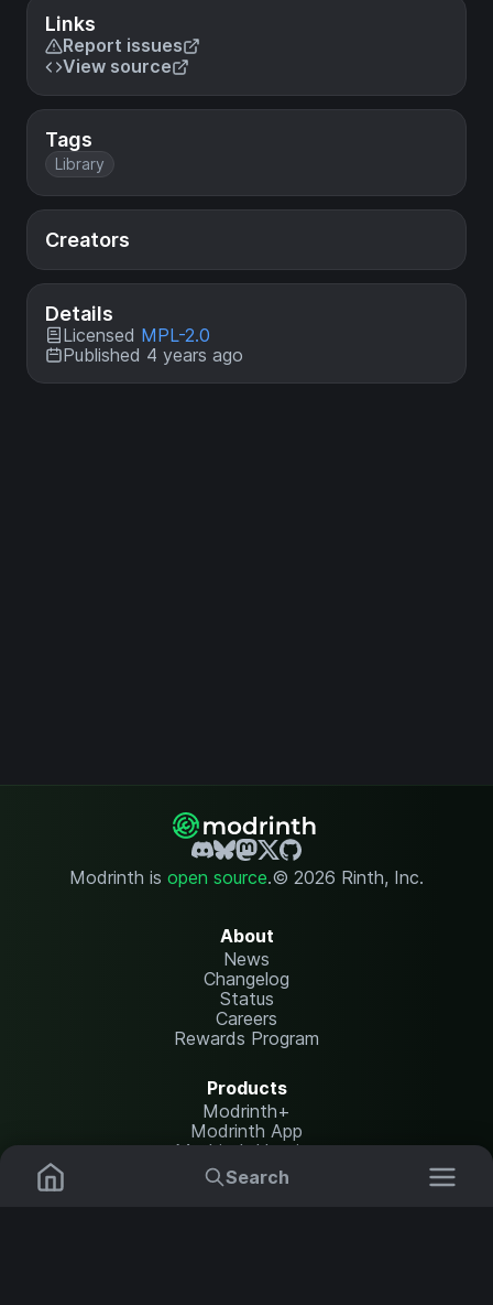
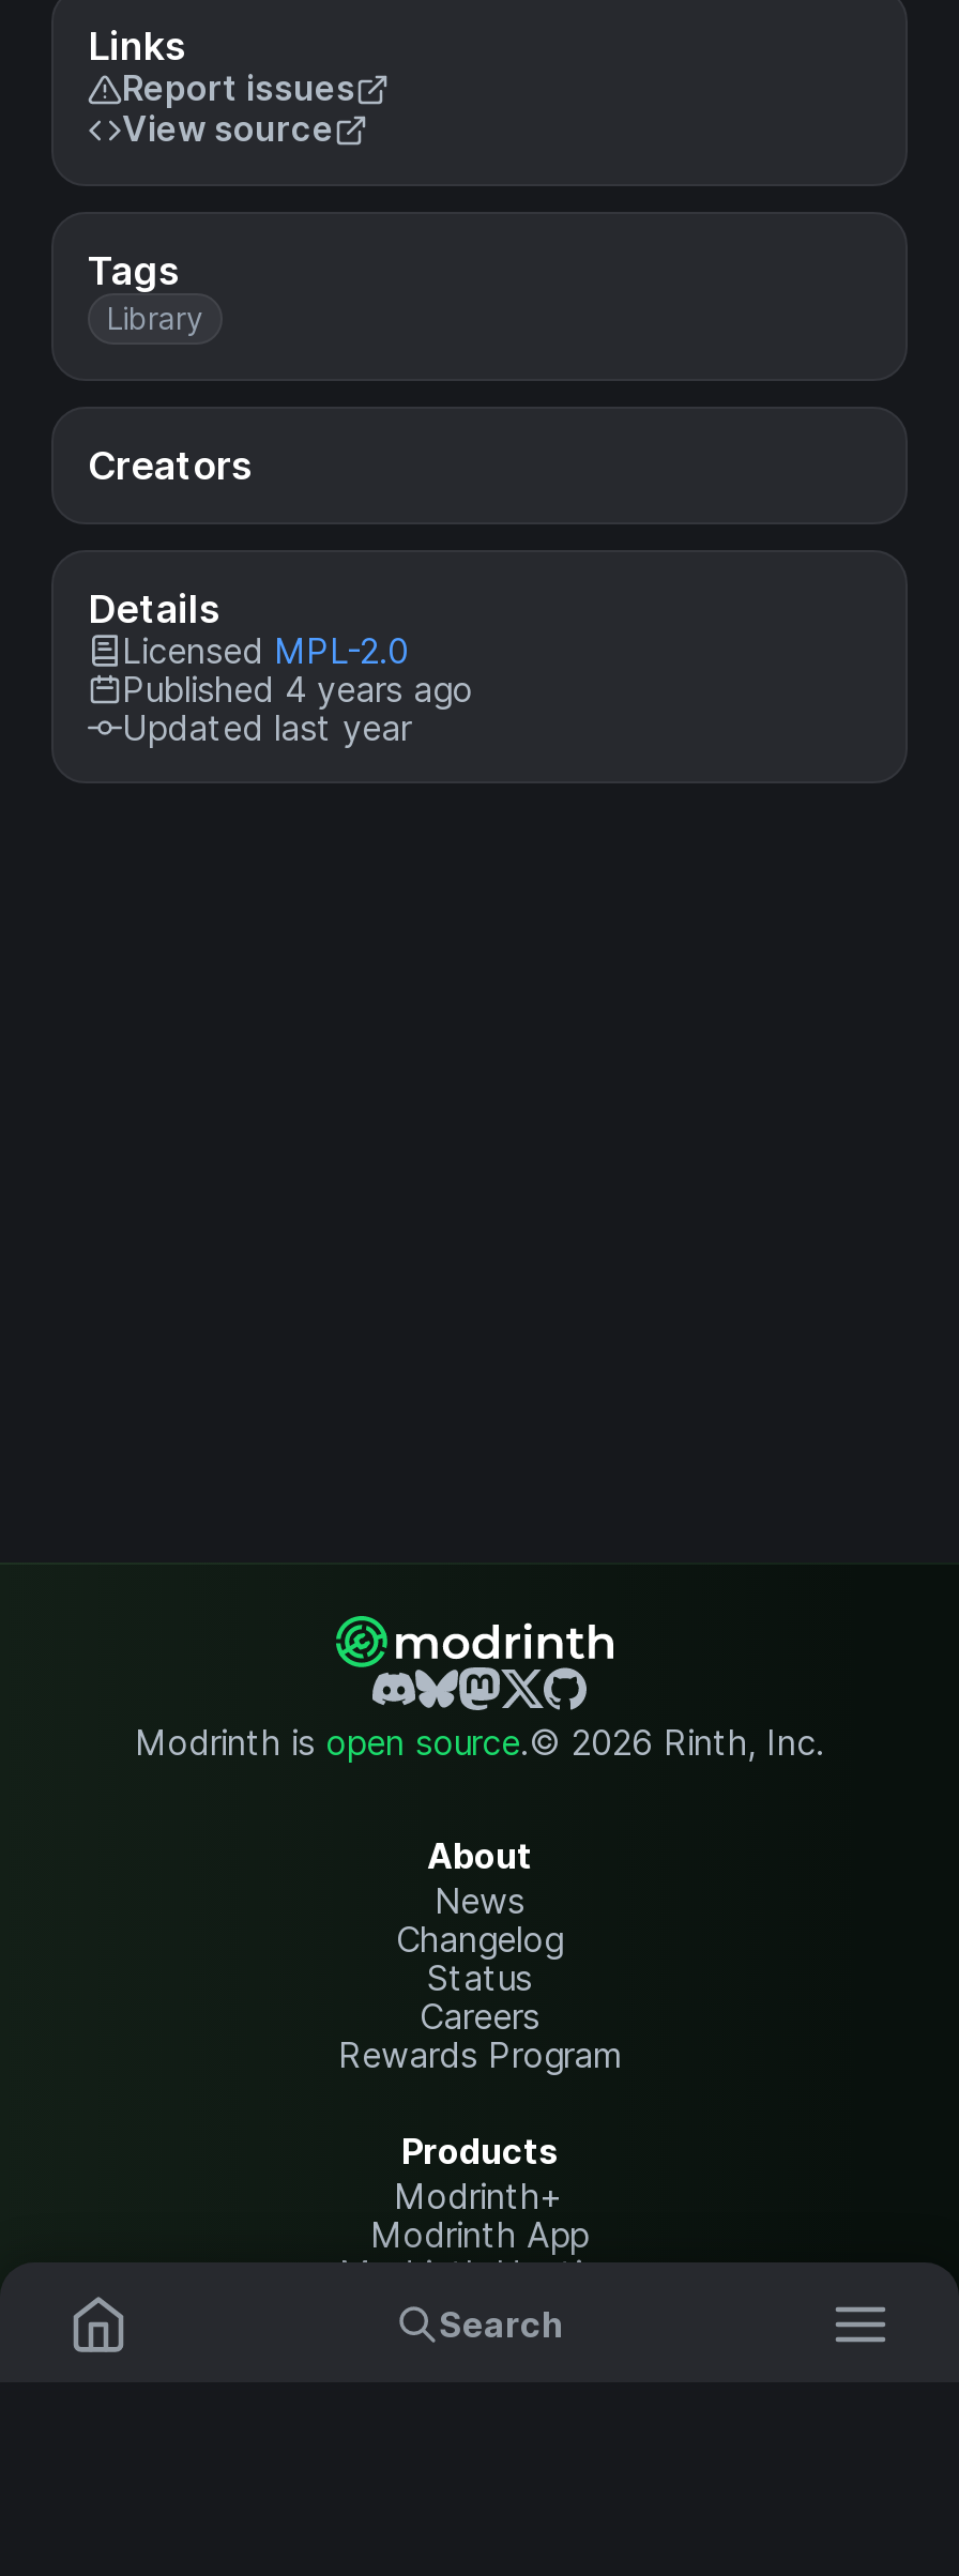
+ Updated last year
